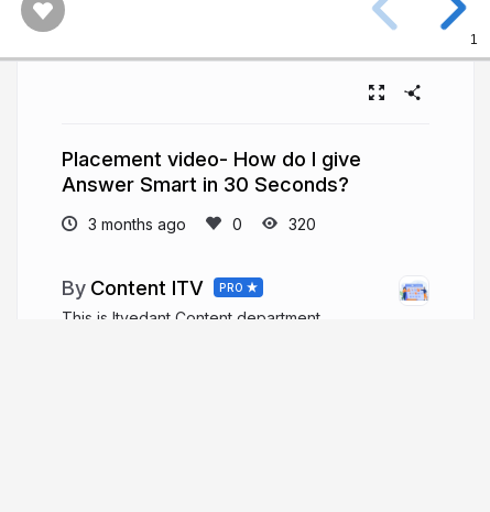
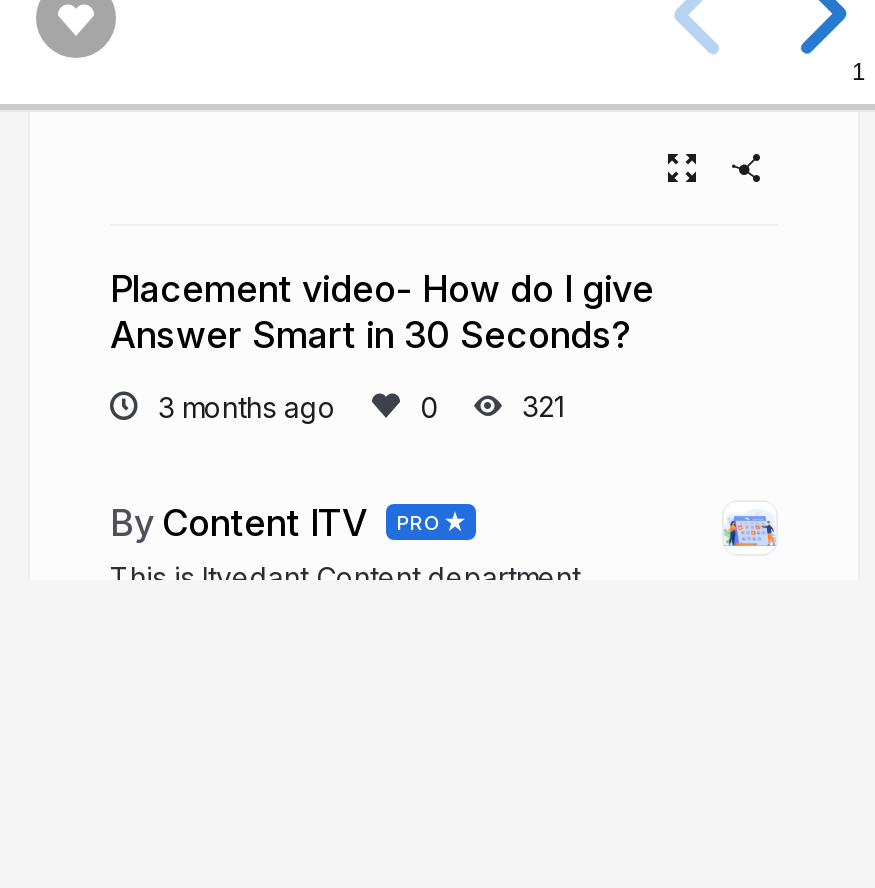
- 320
+ 321
